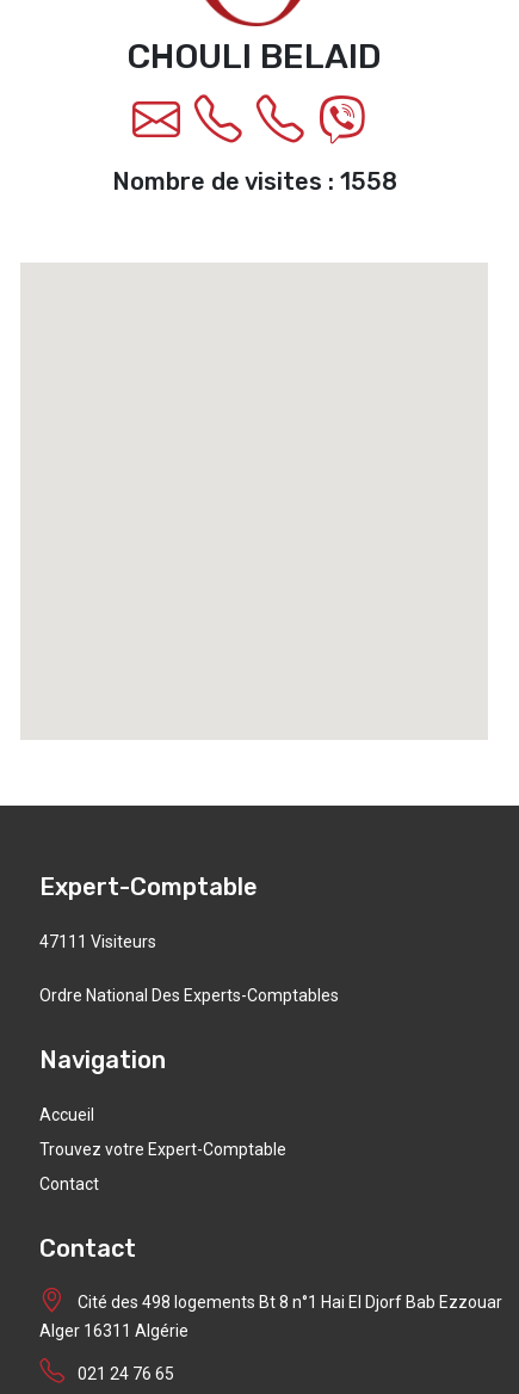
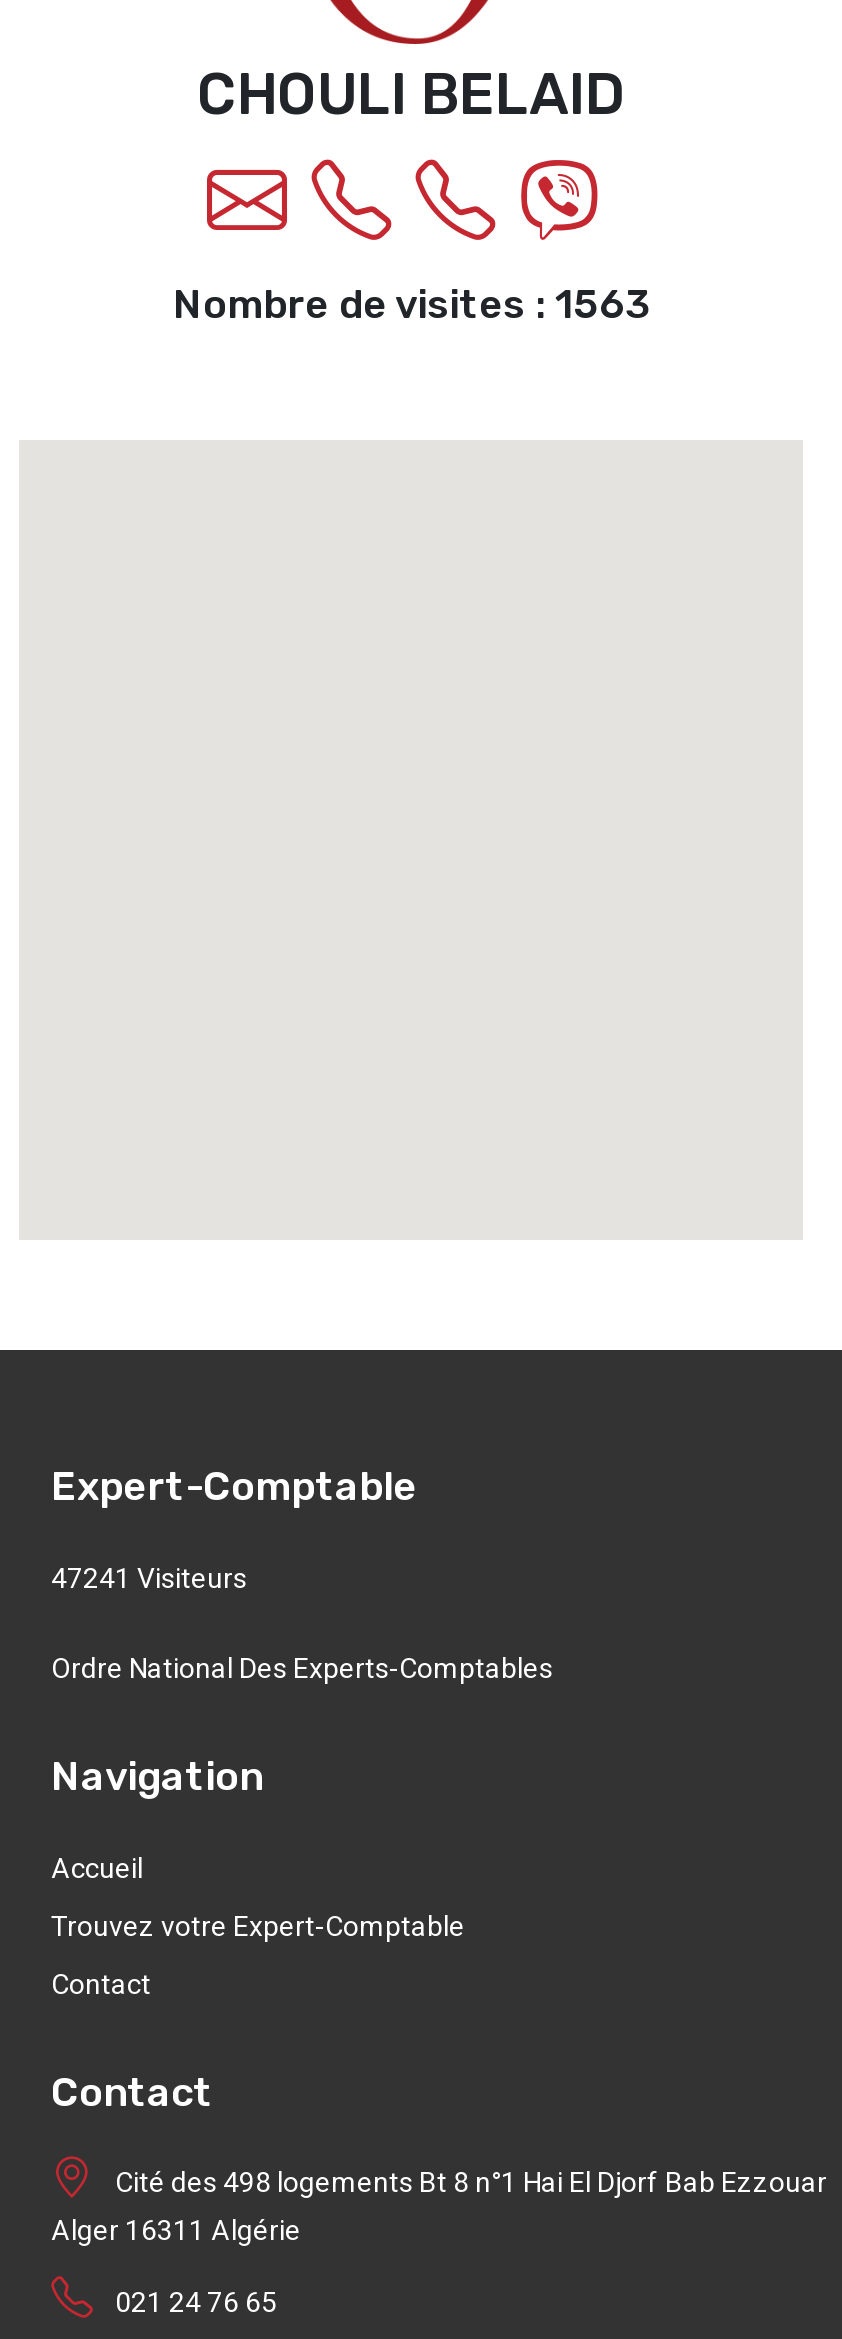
- Nombre de visites : 1558
+ Nombre de visites : 1563

- 47111 Visiteurs
+ 47241 Visiteurs
